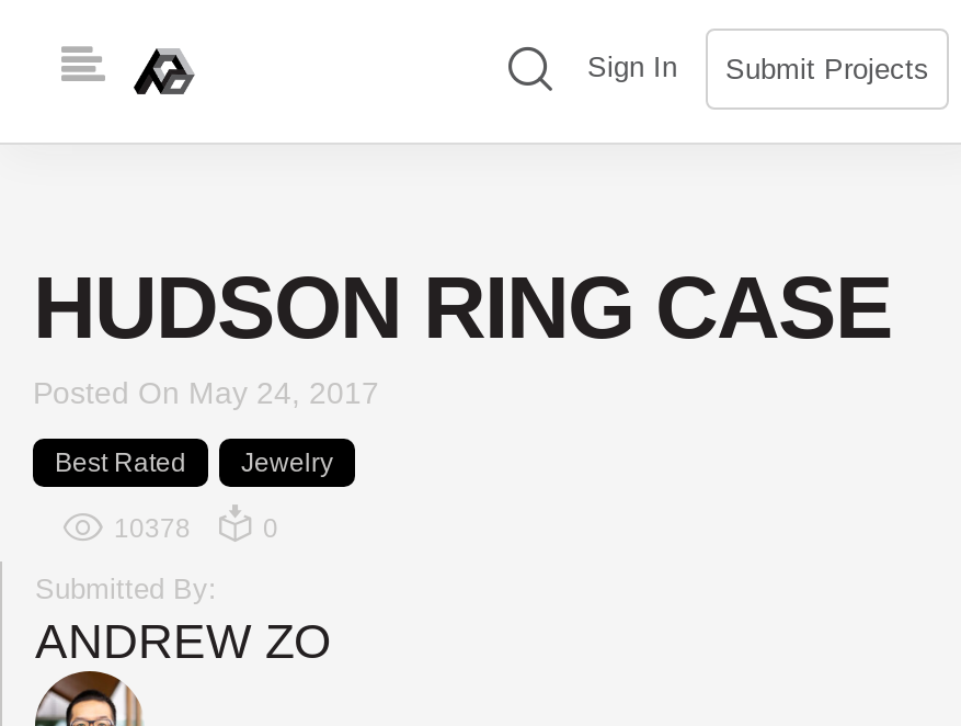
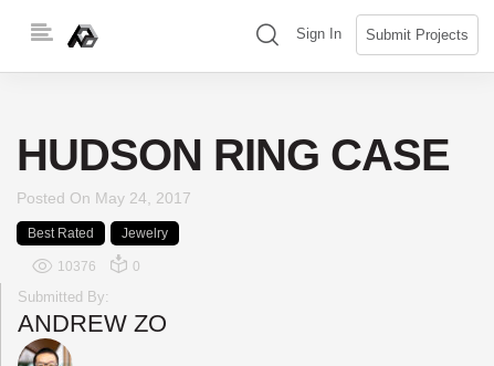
- 10378
+ 10376
